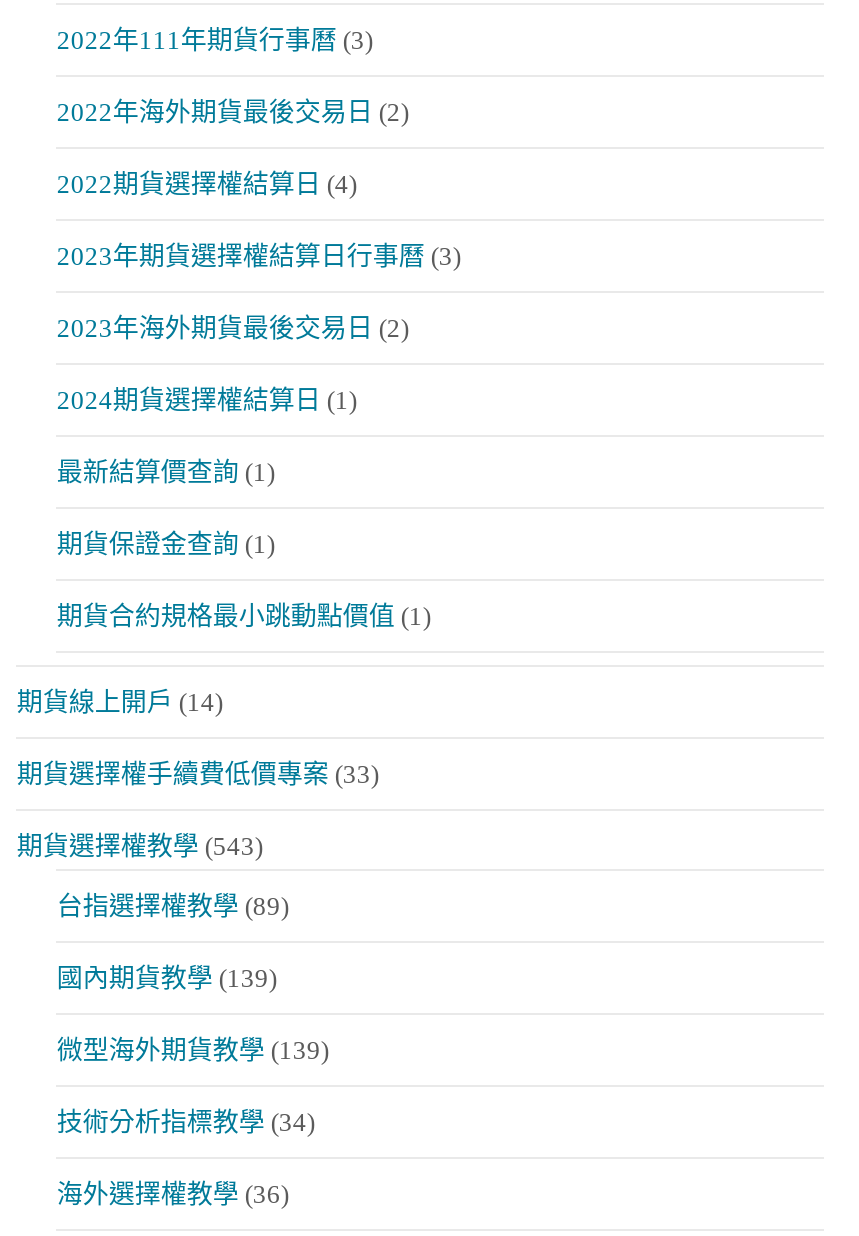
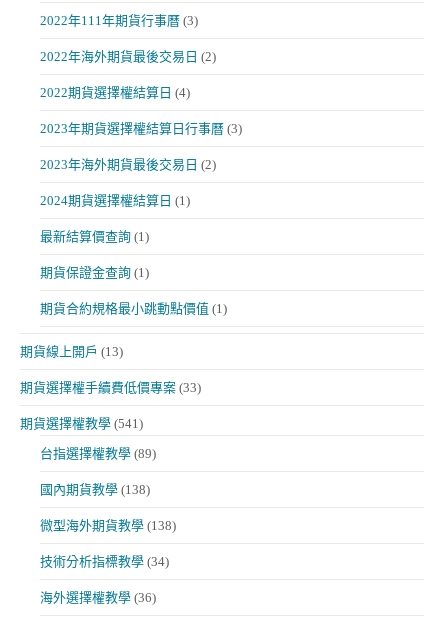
- 期貨線上開戶 (14)
+ 期貨線上開戶 (13)

- 期貨選擇權教學 (543)
+ 期貨選擇權教學 (541)

- 國內期貨教學 (139)
+ 國內期貨教學 (138)

- 微型海外期貨教學 (139)
+ 微型海外期貨教學 (138)
